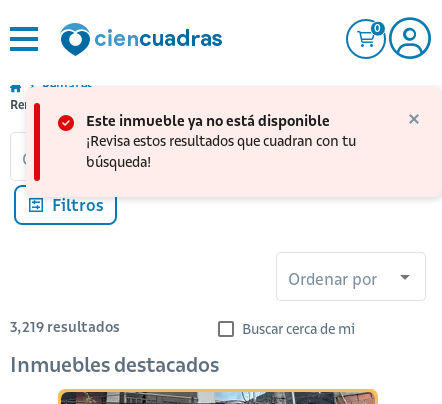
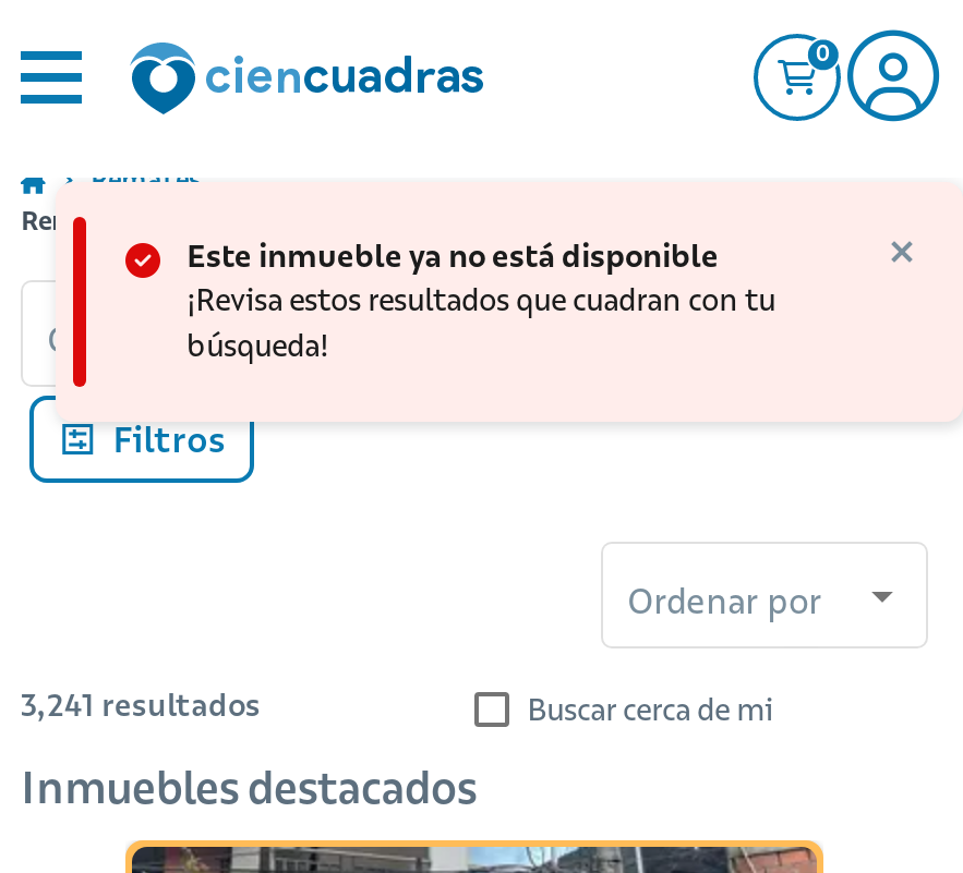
- 3,219 resultados
+ 3,241 resultados
